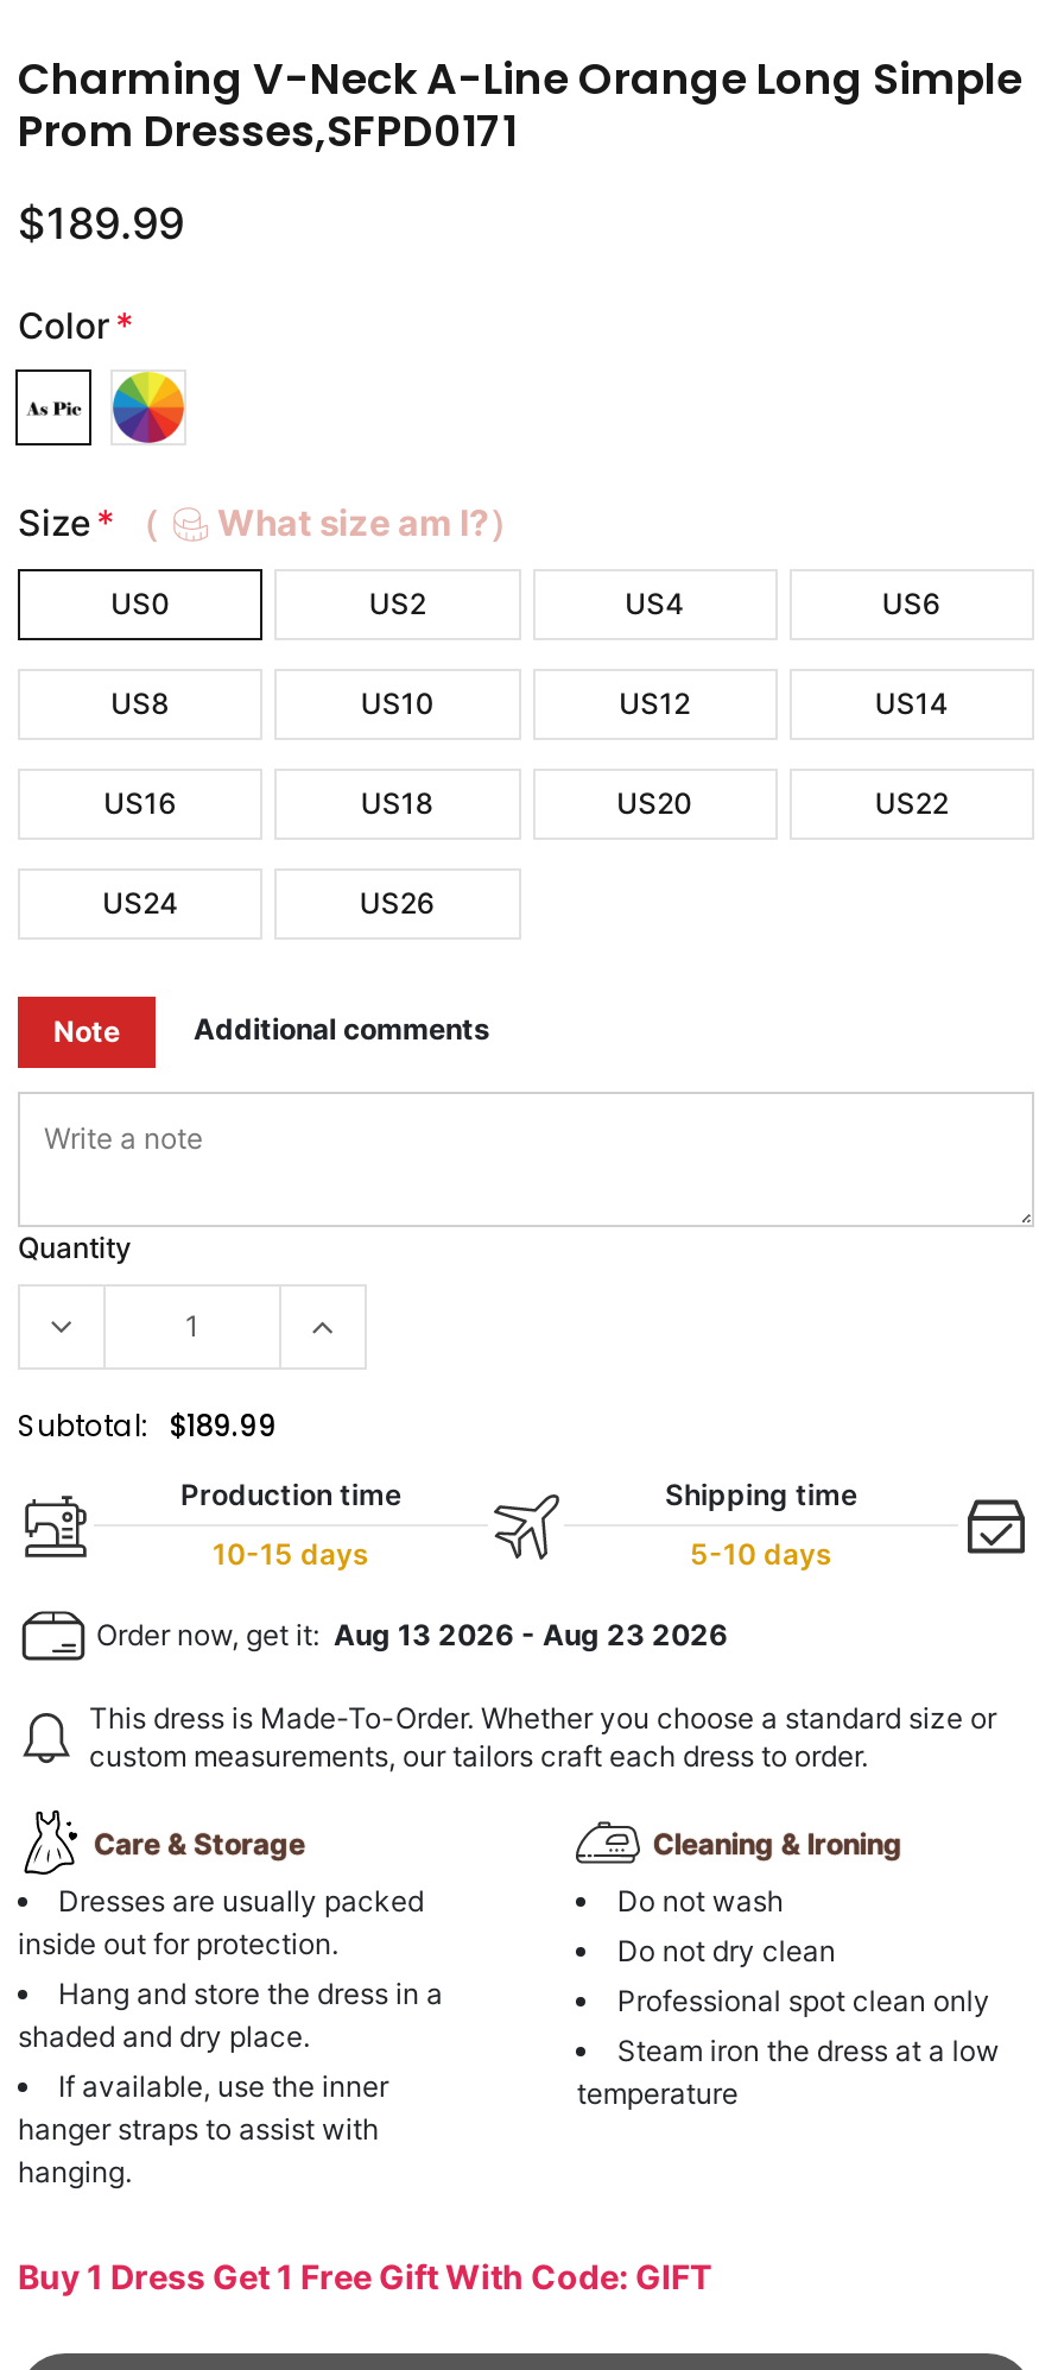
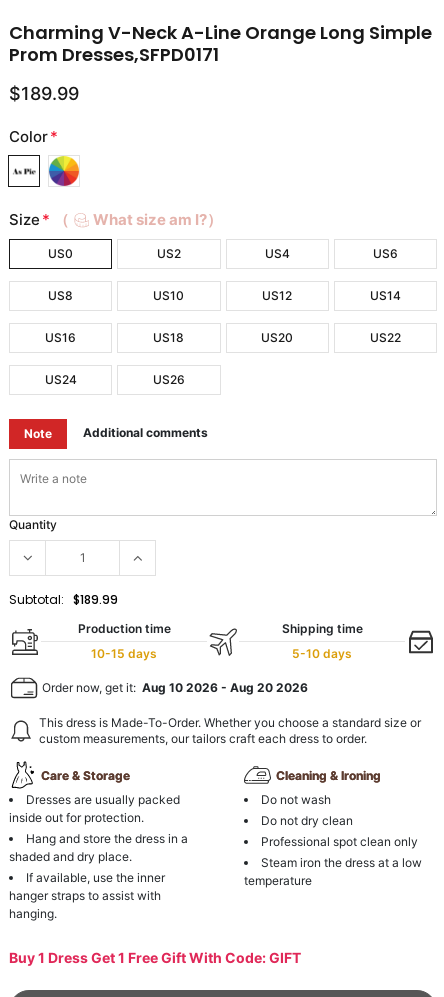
- Order now, get it: Aug 13 2026 - Aug 23 2026
+ Order now, get it: Aug 10 2026 - Aug 20 2026
